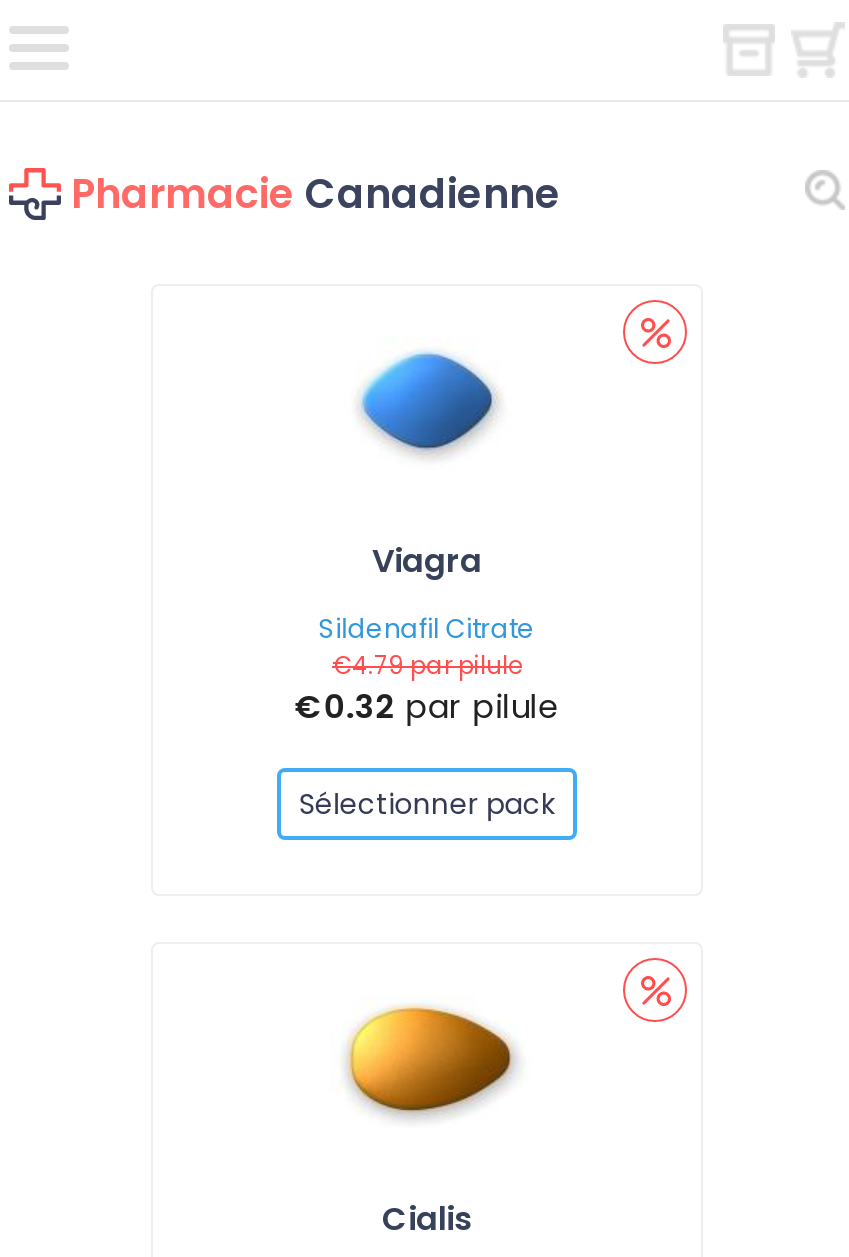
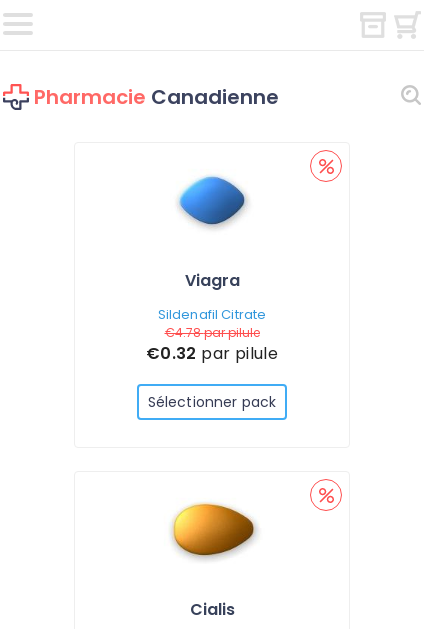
- €4.79par pilule
+ €4.78par pilule
